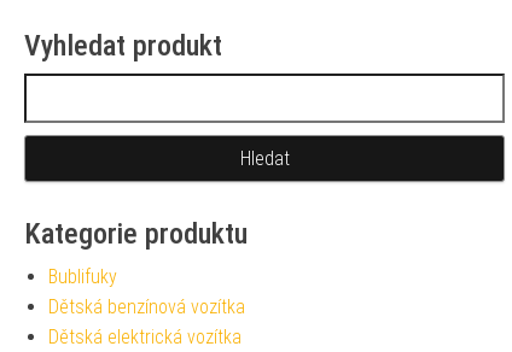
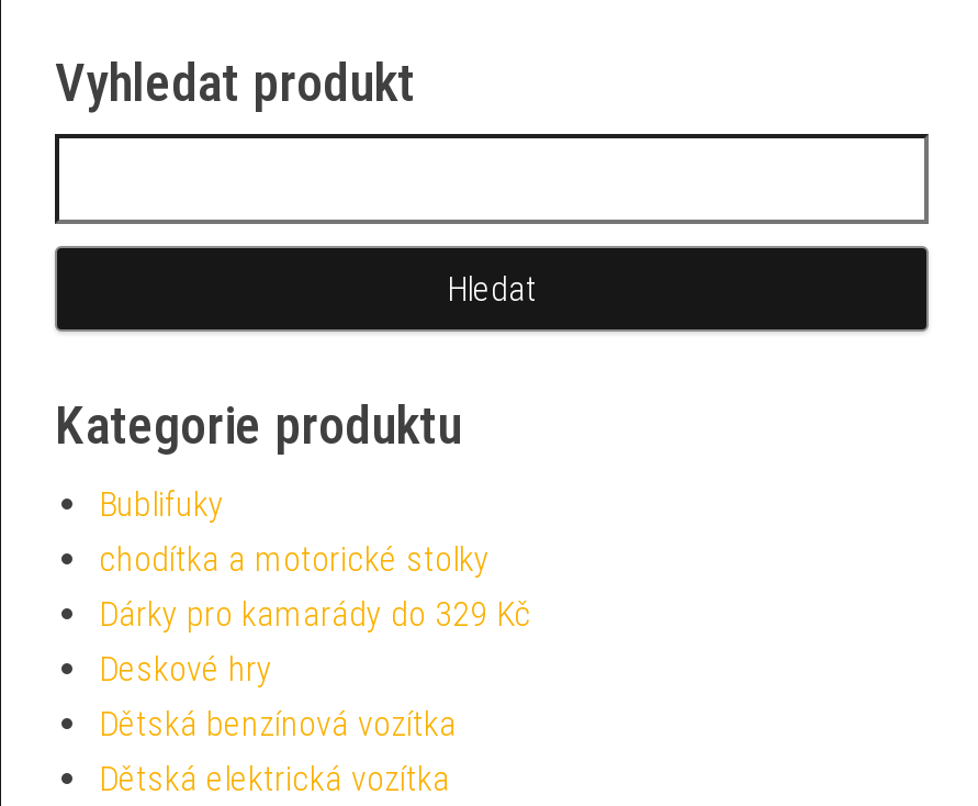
+ chodítka a motorické stolky
+ Dárky pro kamarády do 329 Kč
+ Deskové hry
